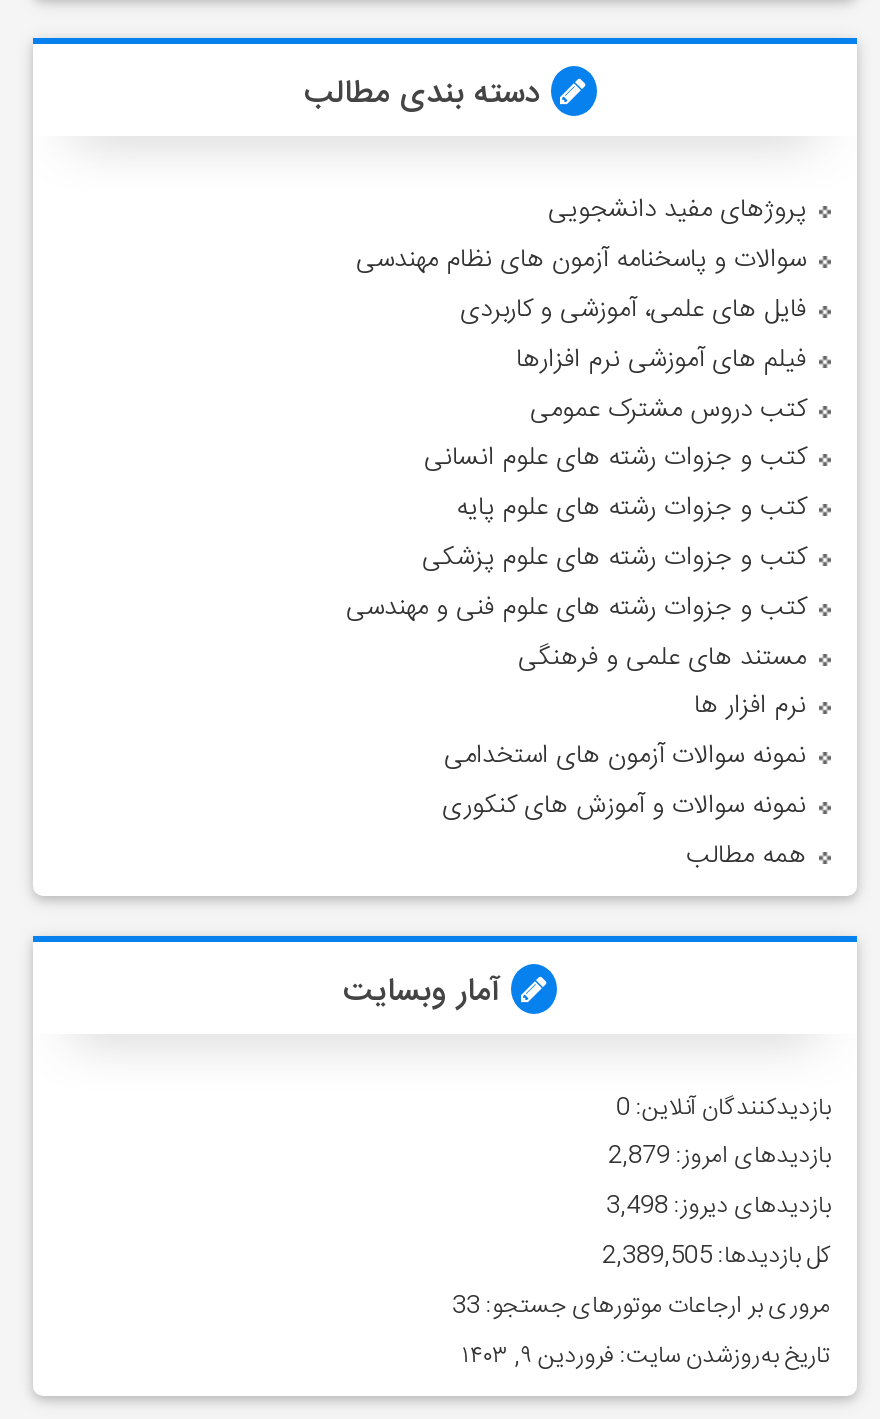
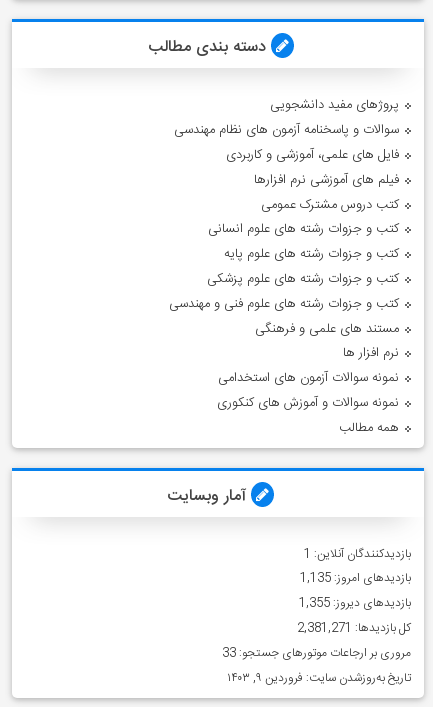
- بازدیدکنندگان آنلاین: 0
+ بازدیدکنندگان آنلاین: 1

- بازدیدهای امروز: 2,879
+ بازدیدهای امروز: 1,135

- بازدیدهای دیروز: 3,498
+ بازدیدهای دیروز: 1,355

- کل بازدیدها: 2,389,505
+ کل بازدیدها: 2,381,271
